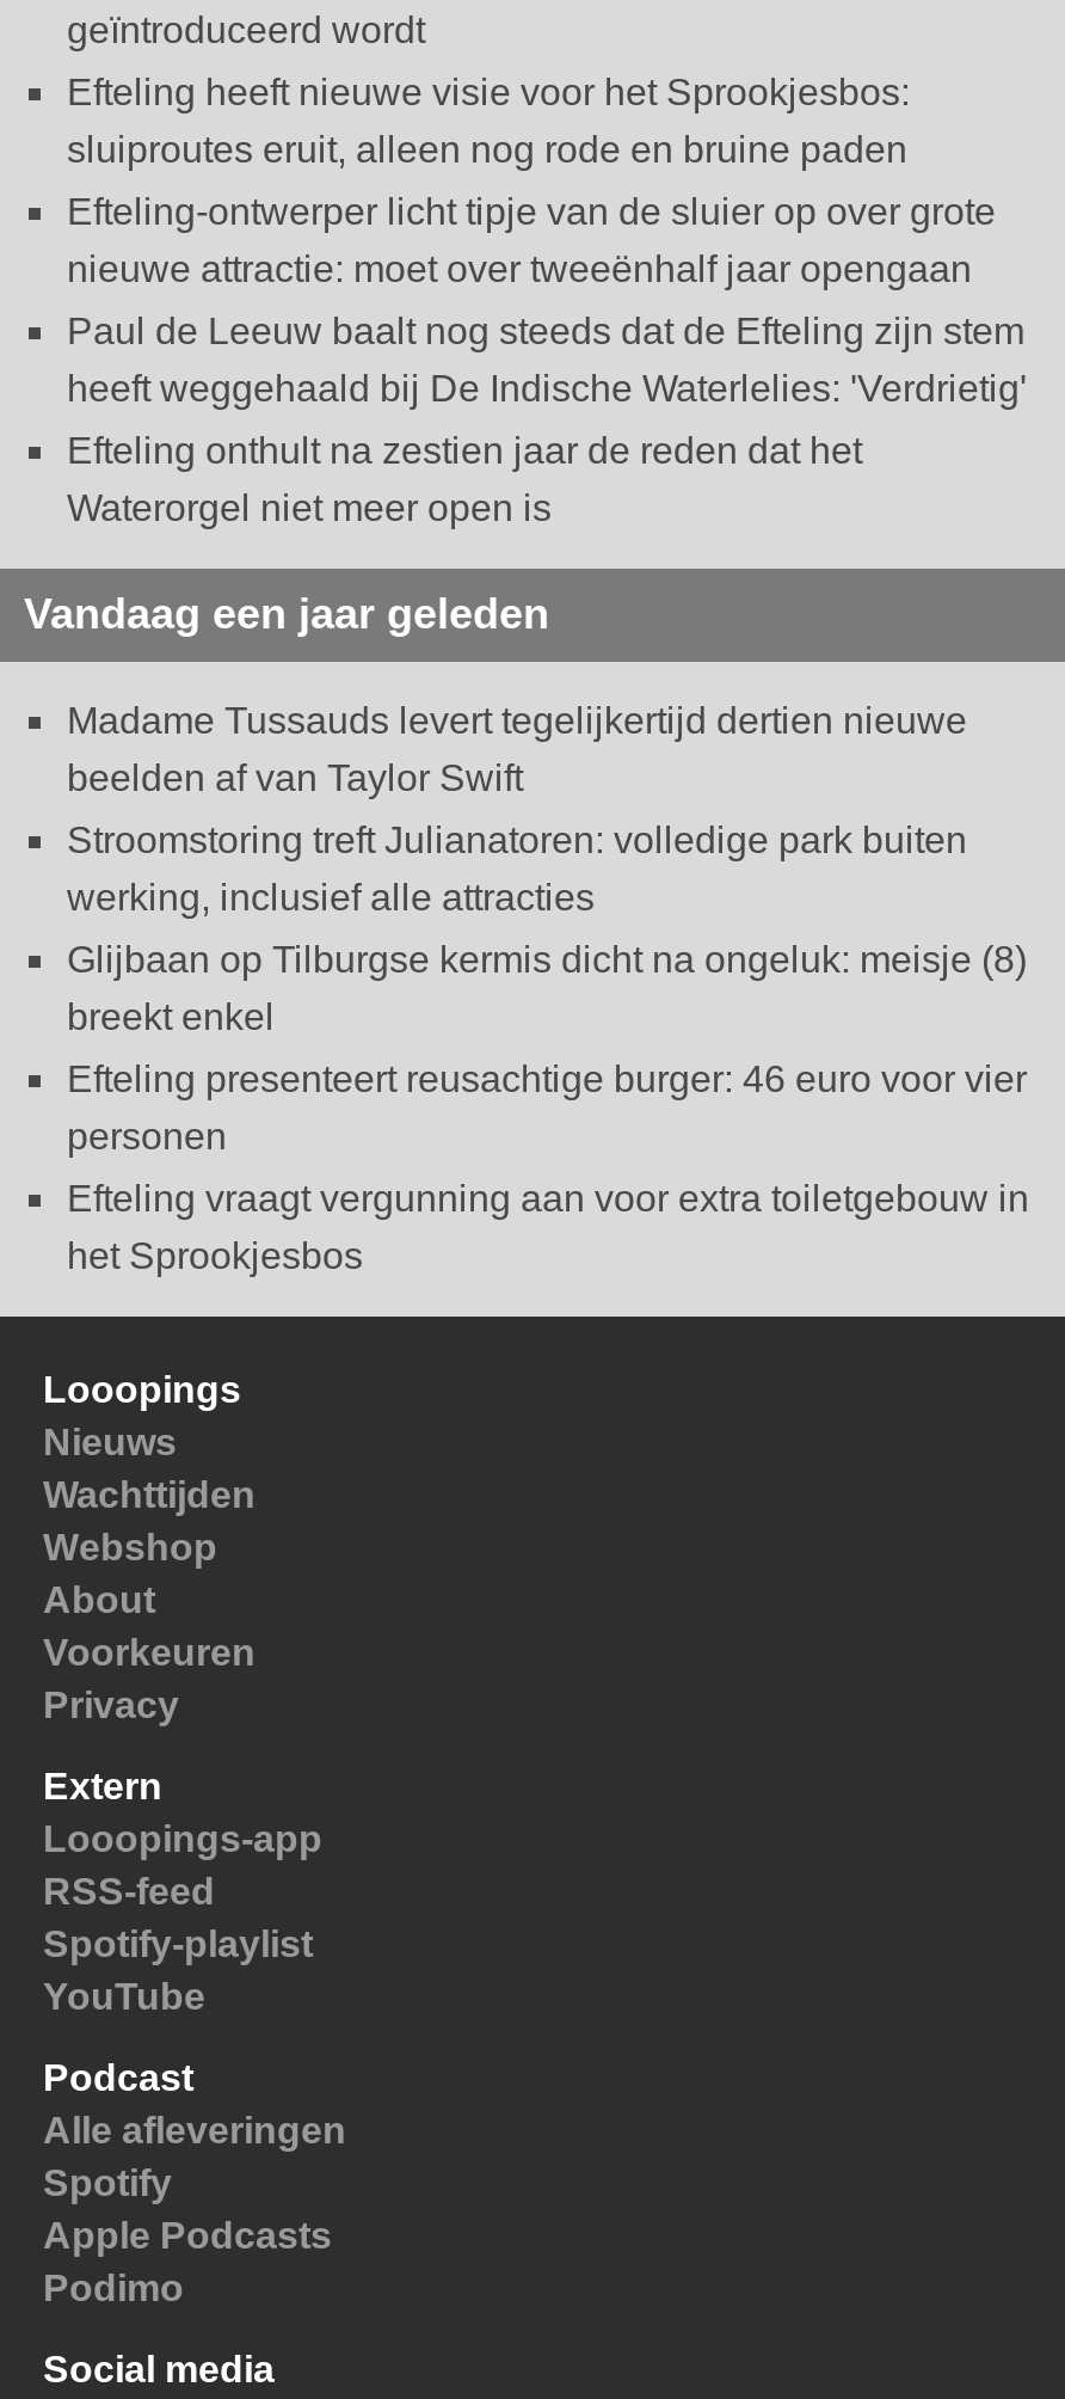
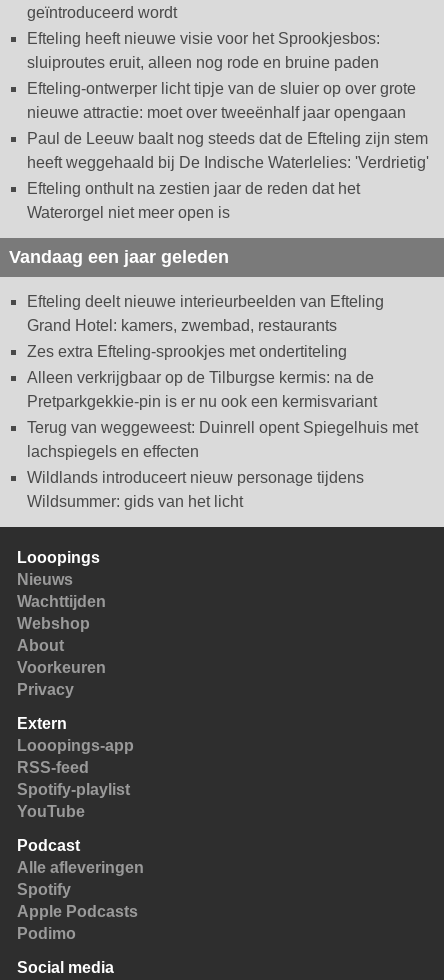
- Madame Tussauds levert tegelijkertijd dertien nieuwe
- beelden af van Taylor Swift
+ Efteling deelt nieuwe interieurbeelden van Efteling
+ Grand Hotel: kamers, zwembad, restaurants

- Stroomstoring treft Julianatoren: volledige park buiten
- werking, inclusief alle attracties
+ Zes extra Efteling-sprookjes met ondertiteling

- Glijbaan op Tilburgse kermis dicht na ongeluk: meisje (8)
- breekt enkel
+ Alleen verkrijgbaar op de Tilburgse kermis: na de
+ Pretparkgekkie-pin is er nu ook een kermisvariant

- Efteling presenteert reusachtige burger: 46 euro voor vier
- personen
+ Terug van weggeweest: Duinrell opent Spiegelhuis met
+ lachspiegels en effecten

- Efteling vraagt vergunning aan voor extra toiletgebouw in
- het Sprookjesbos
+ Wildlands introduceert nieuw personage tijdens
+ Wildsummer: gids van het licht
